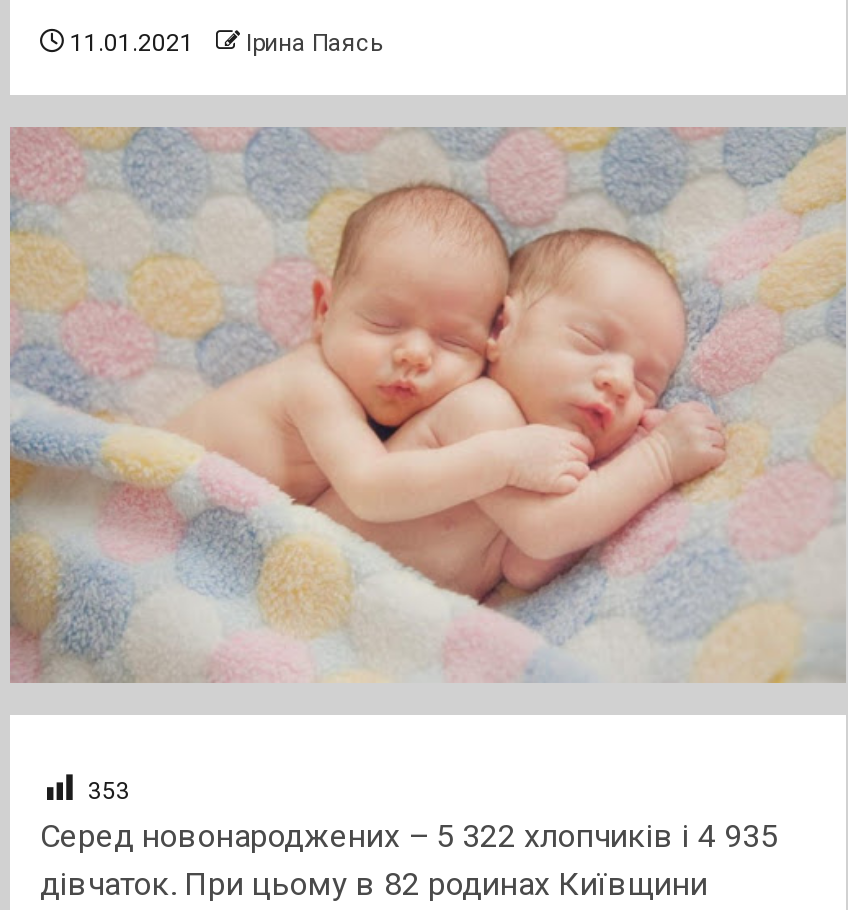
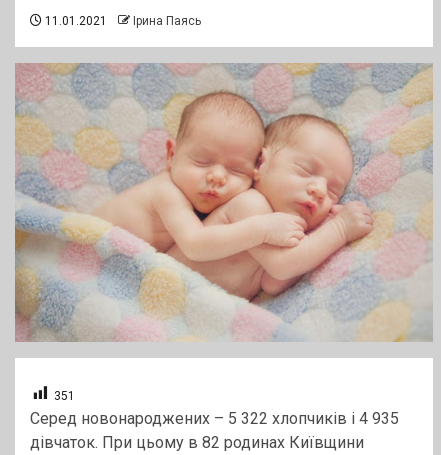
- 353
+ 351
